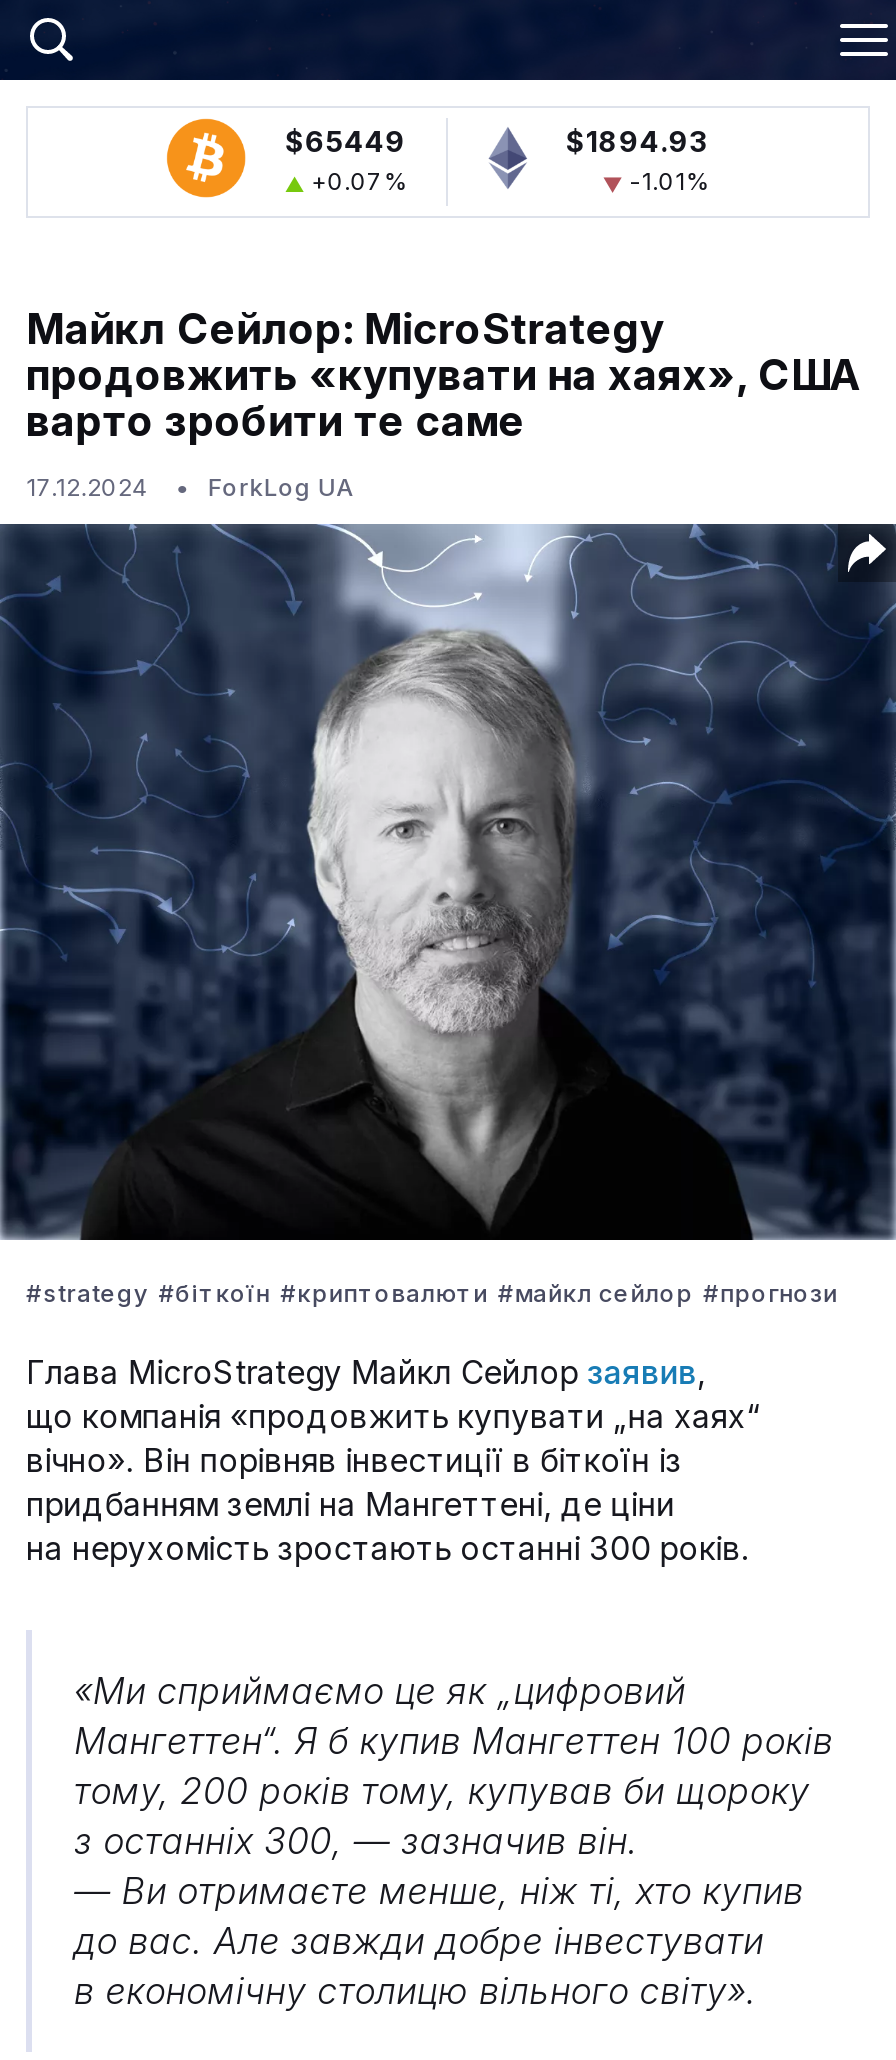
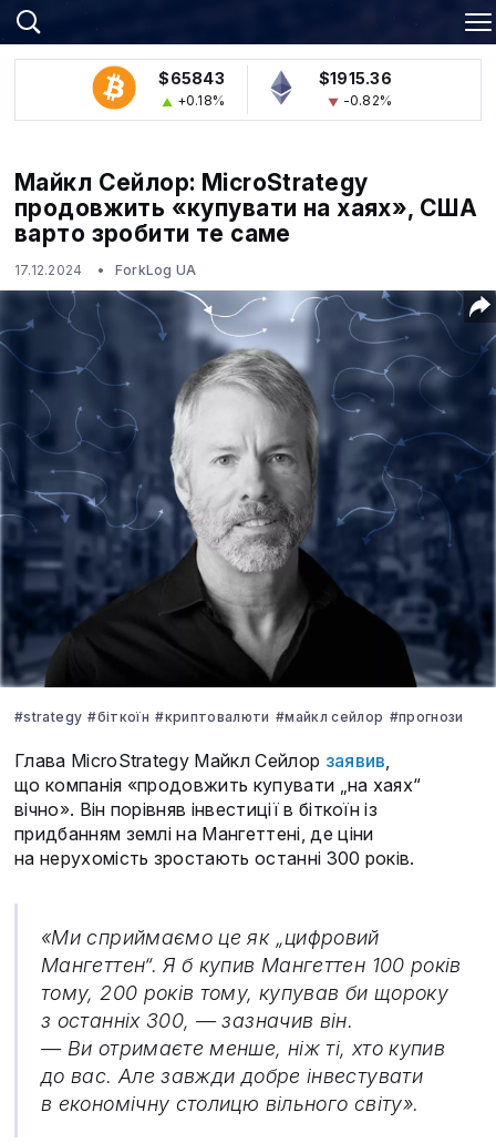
- $65449
+ $65843

- $1894.93
+ $1915.36

- +0.07%
+ +0.18%

- -1.01%
+ -0.82%
